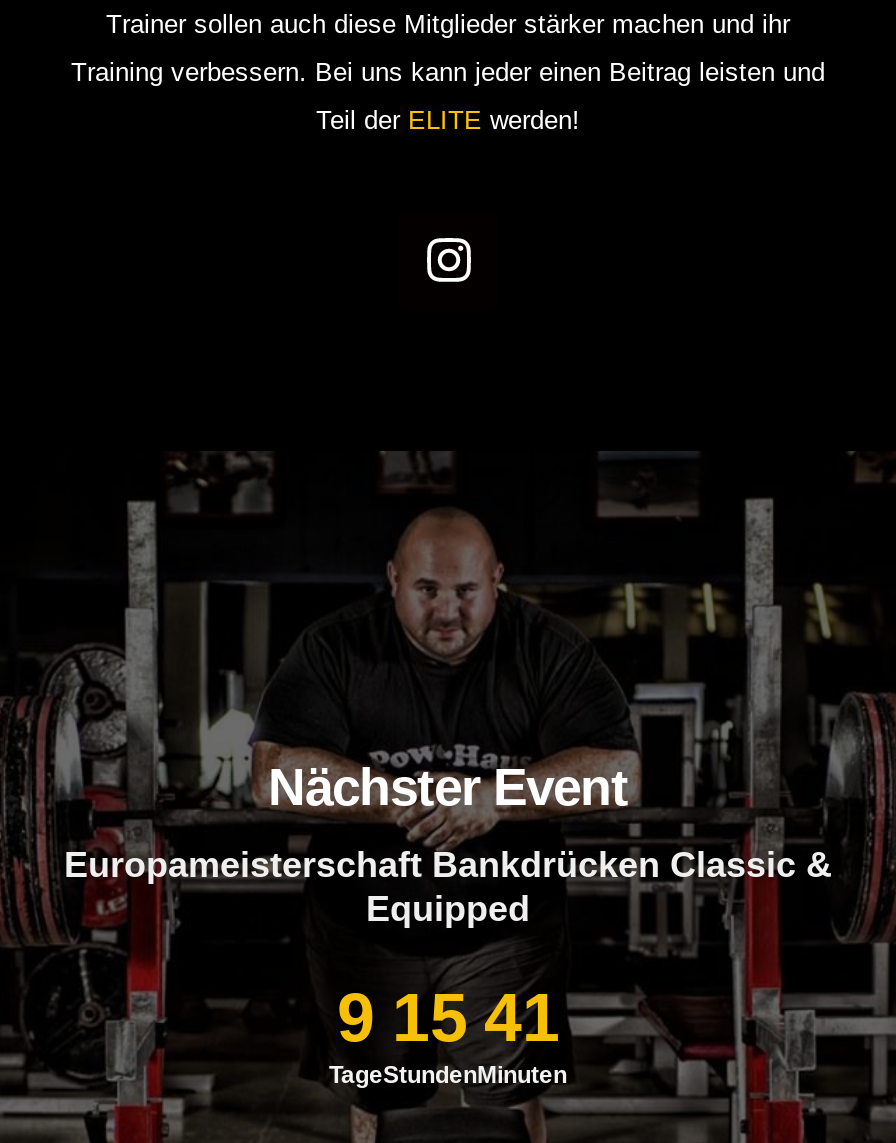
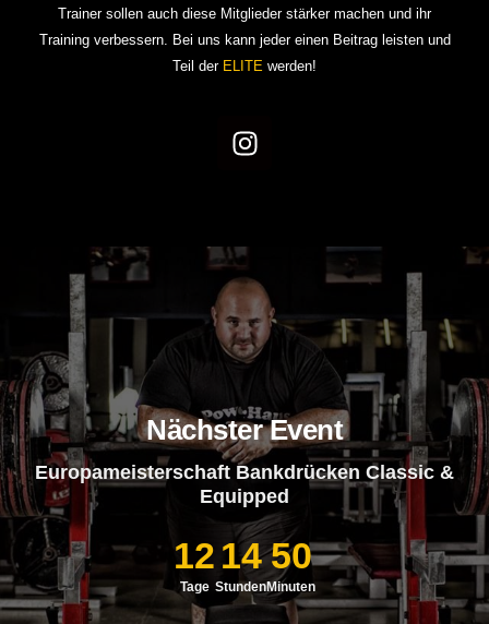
- 9
+ 12

- 15
+ 14

- 41
+ 50
